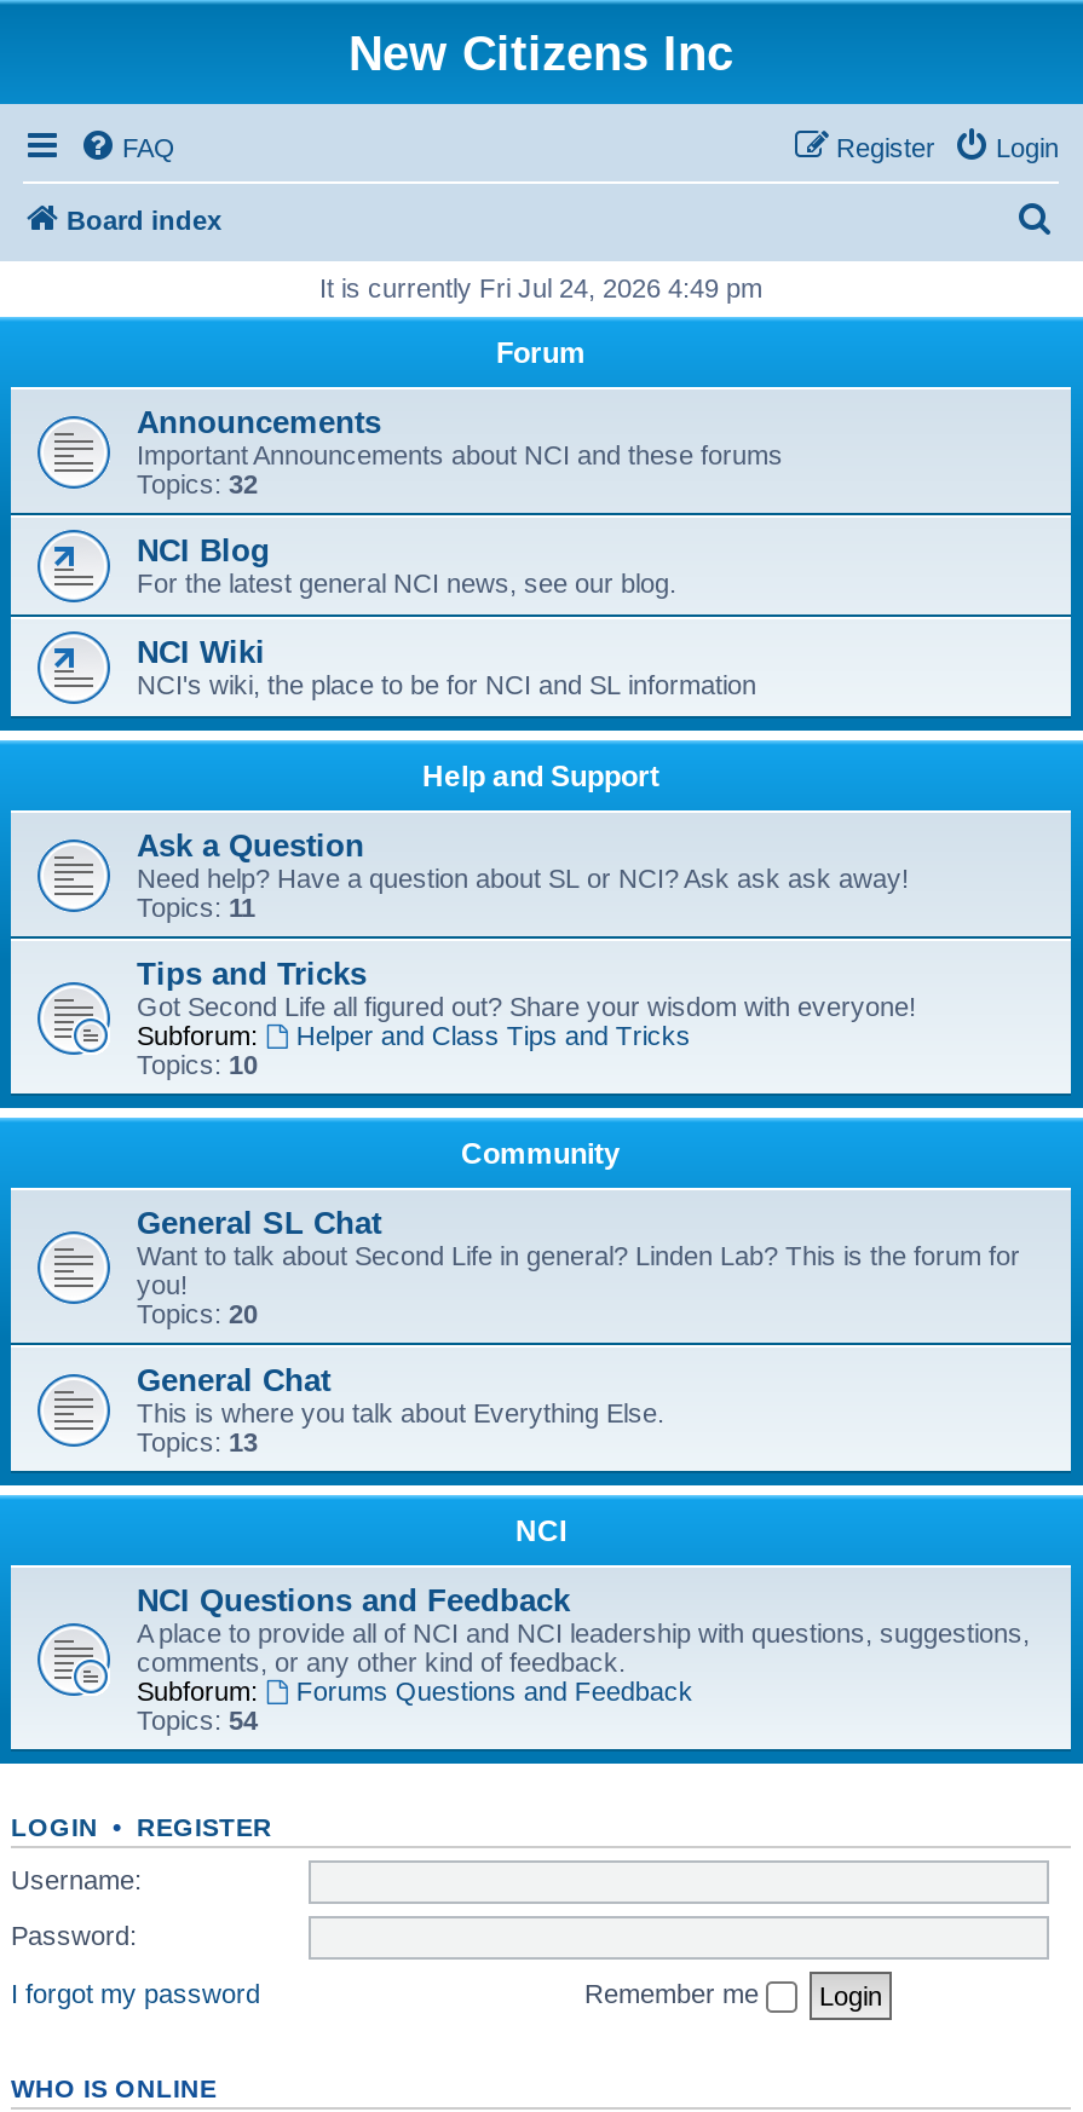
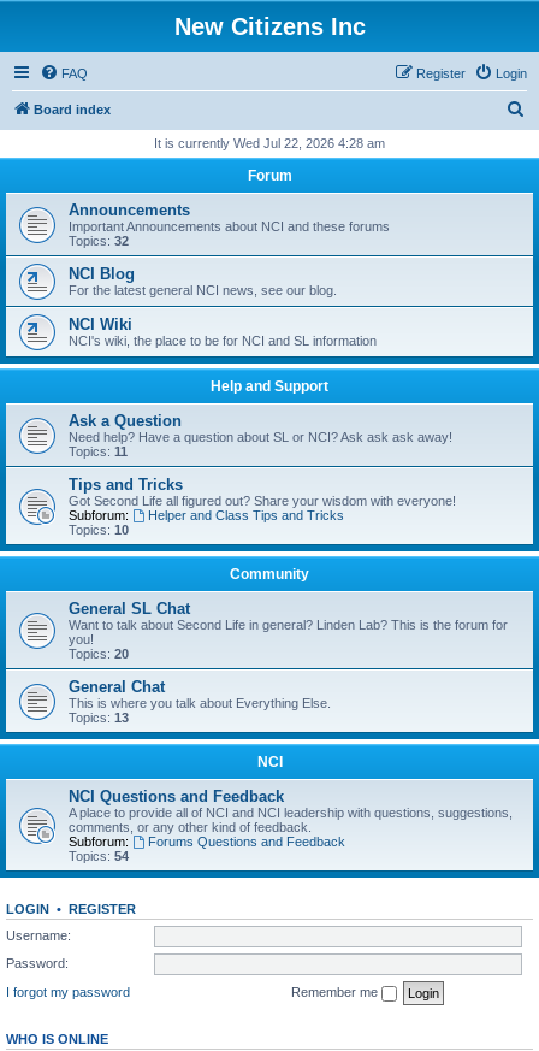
- It is currently Fri Jul 24, 2026 4:49 pm
+ It is currently Wed Jul 22, 2026 4:28 am
